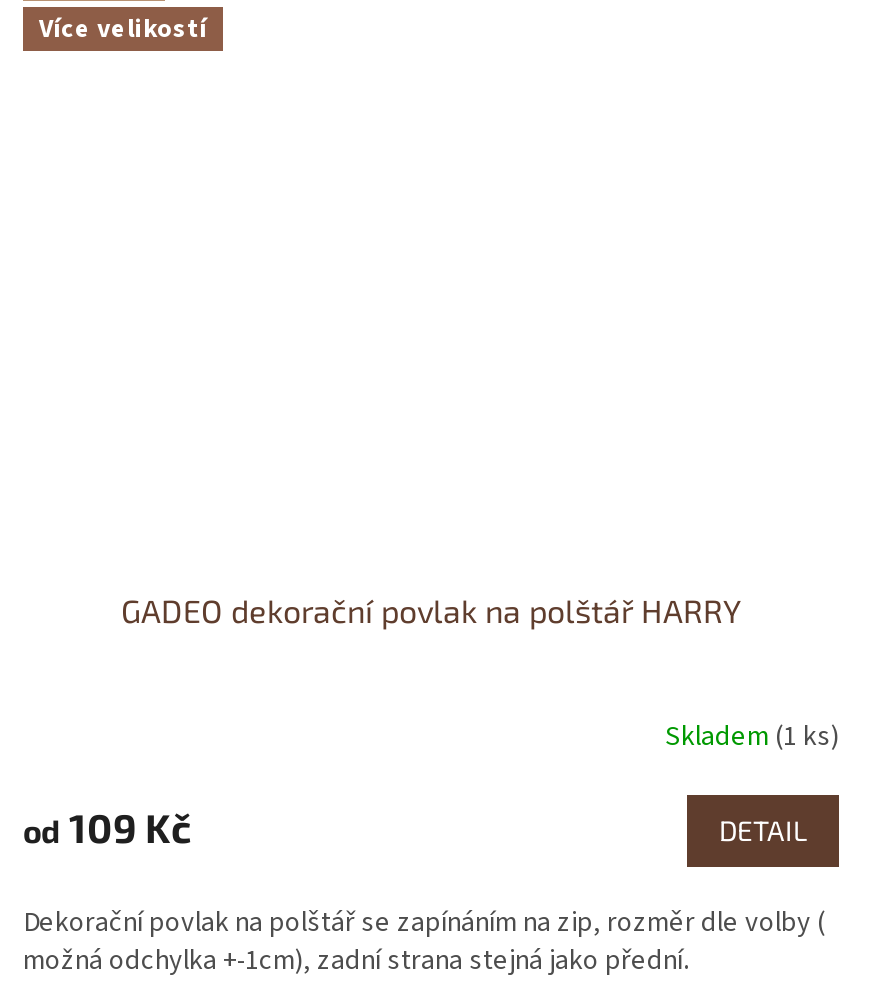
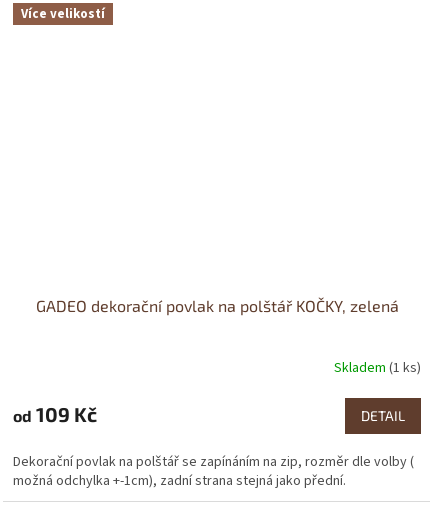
- GADEO dekorační povlak na polštář HARRY
+ GADEO dekorační povlak na polštář KOČKY, zelená
